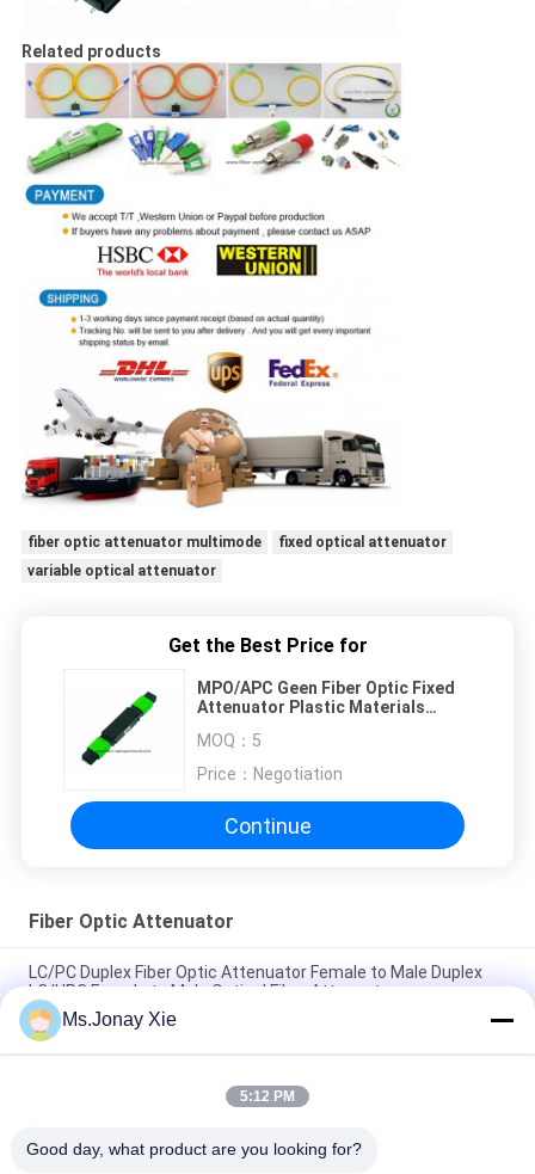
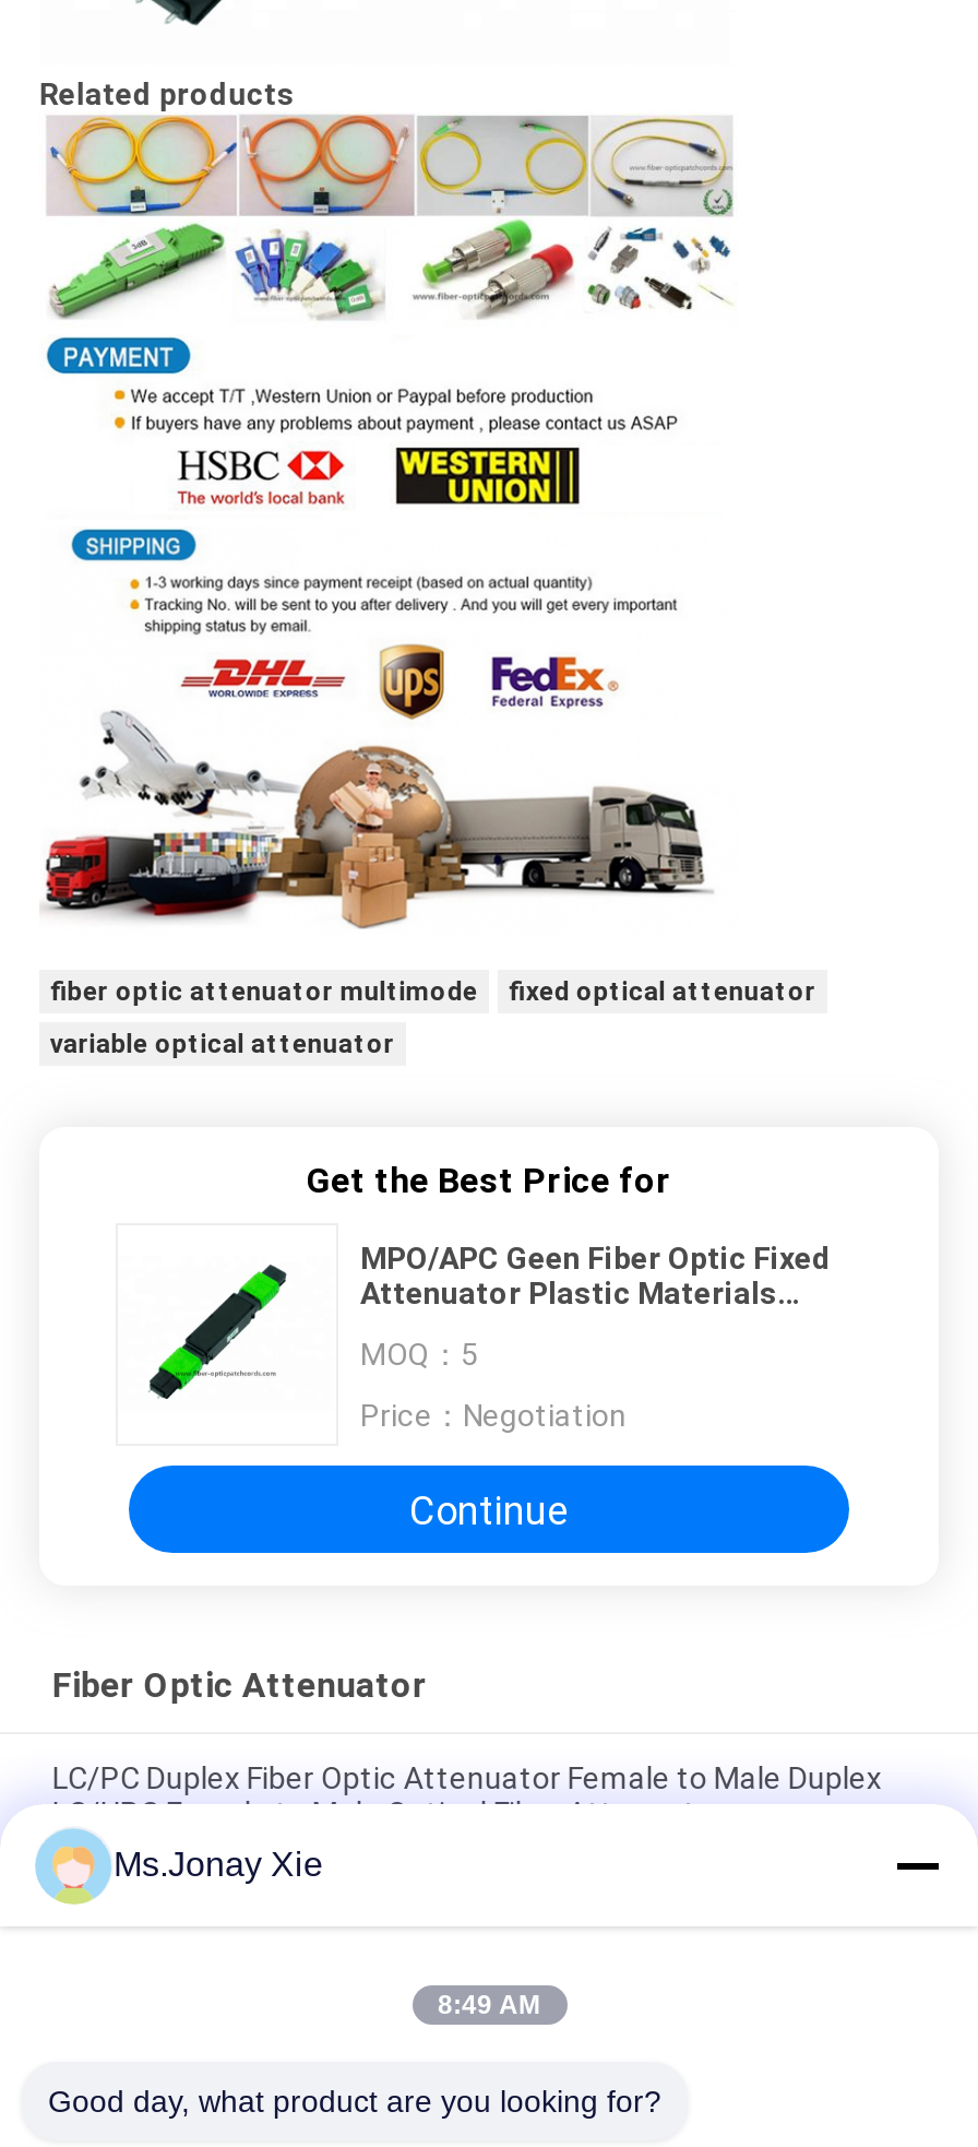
- 5:12 PM
+ 8:49 AM
